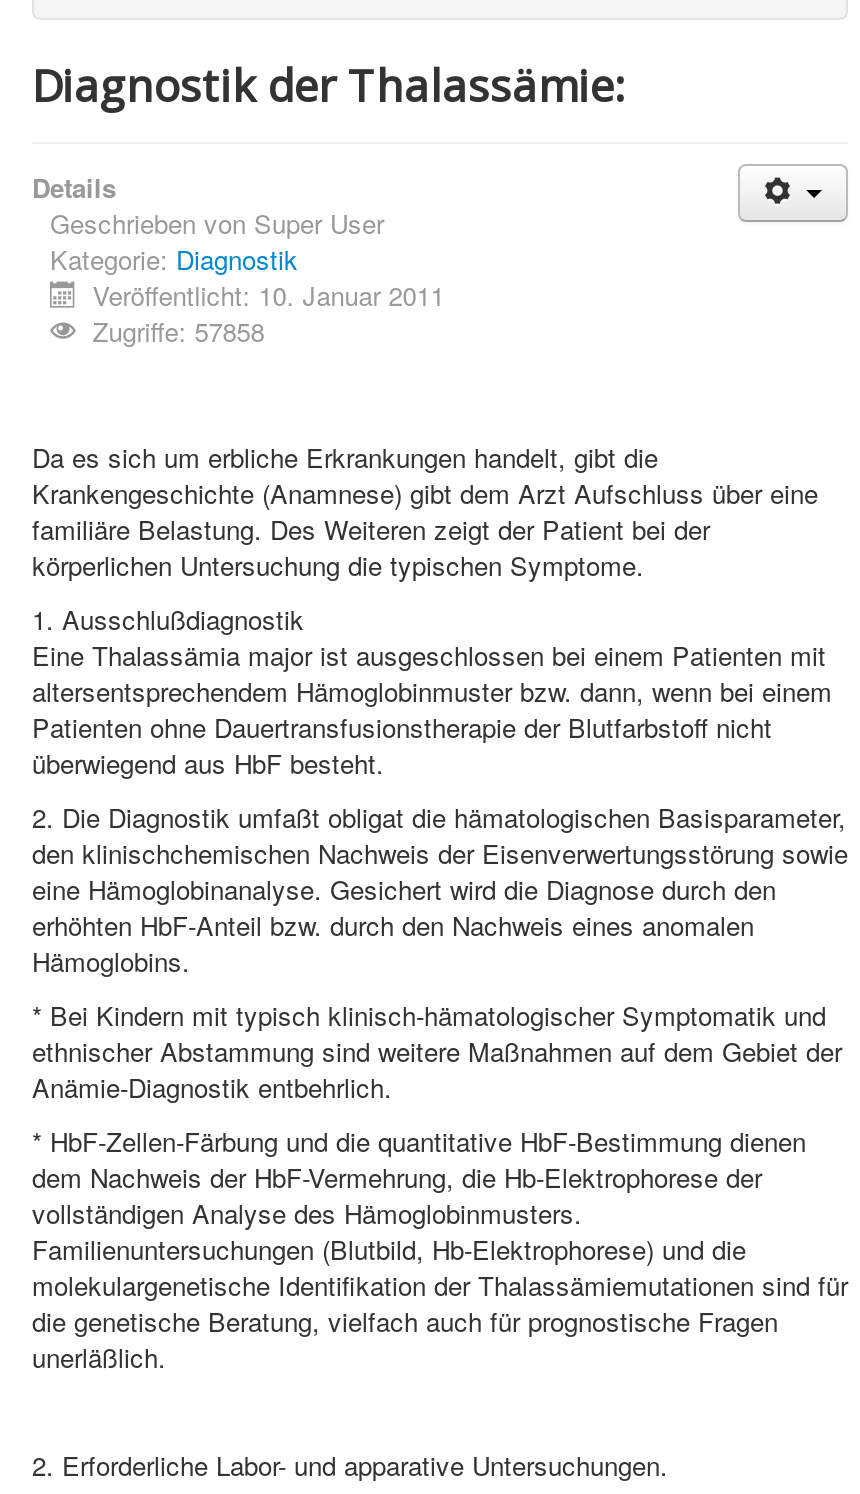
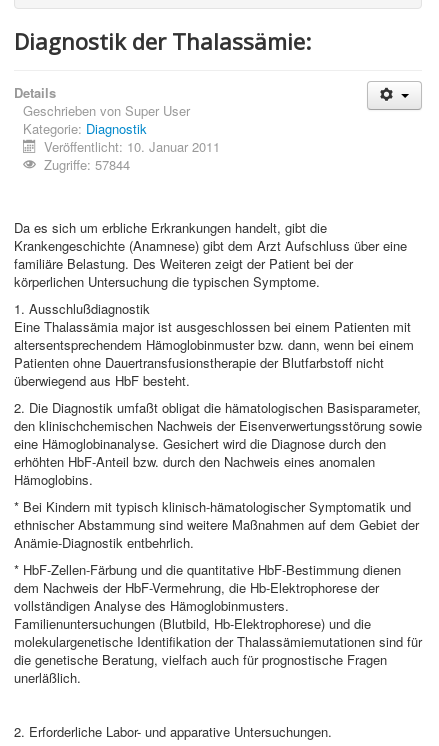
- Zugriffe: 57858
+ Zugriffe: 57844
